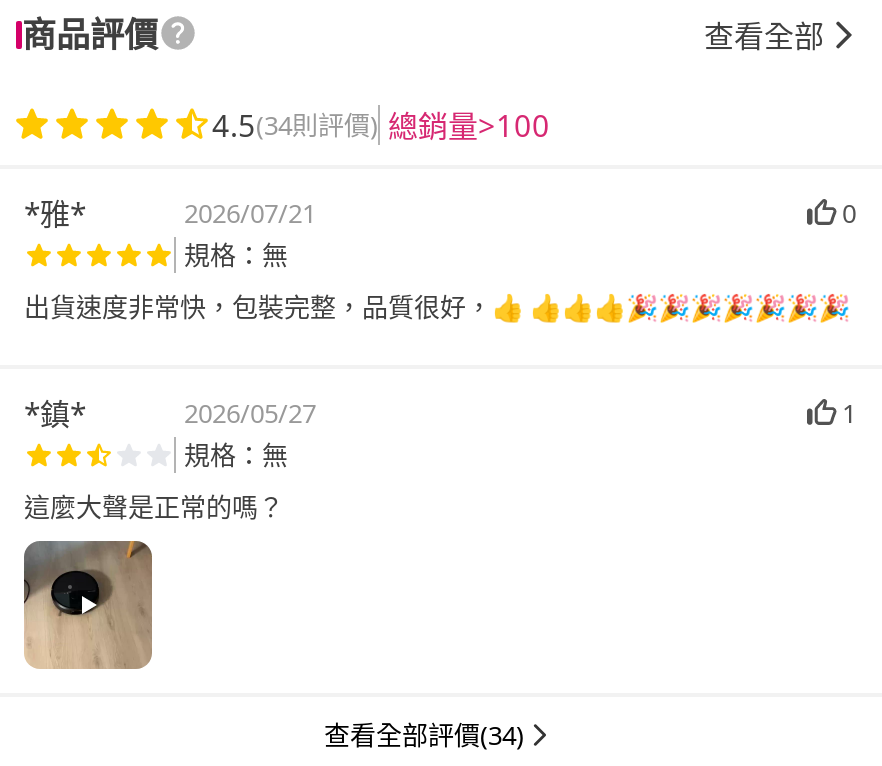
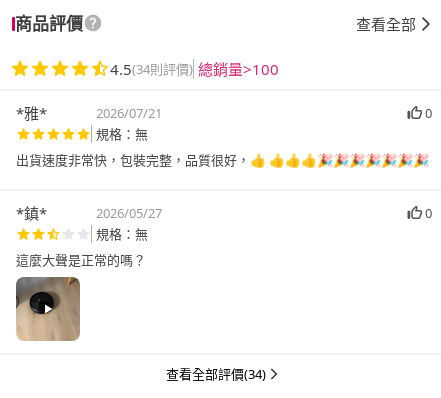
- 1
+ 0
